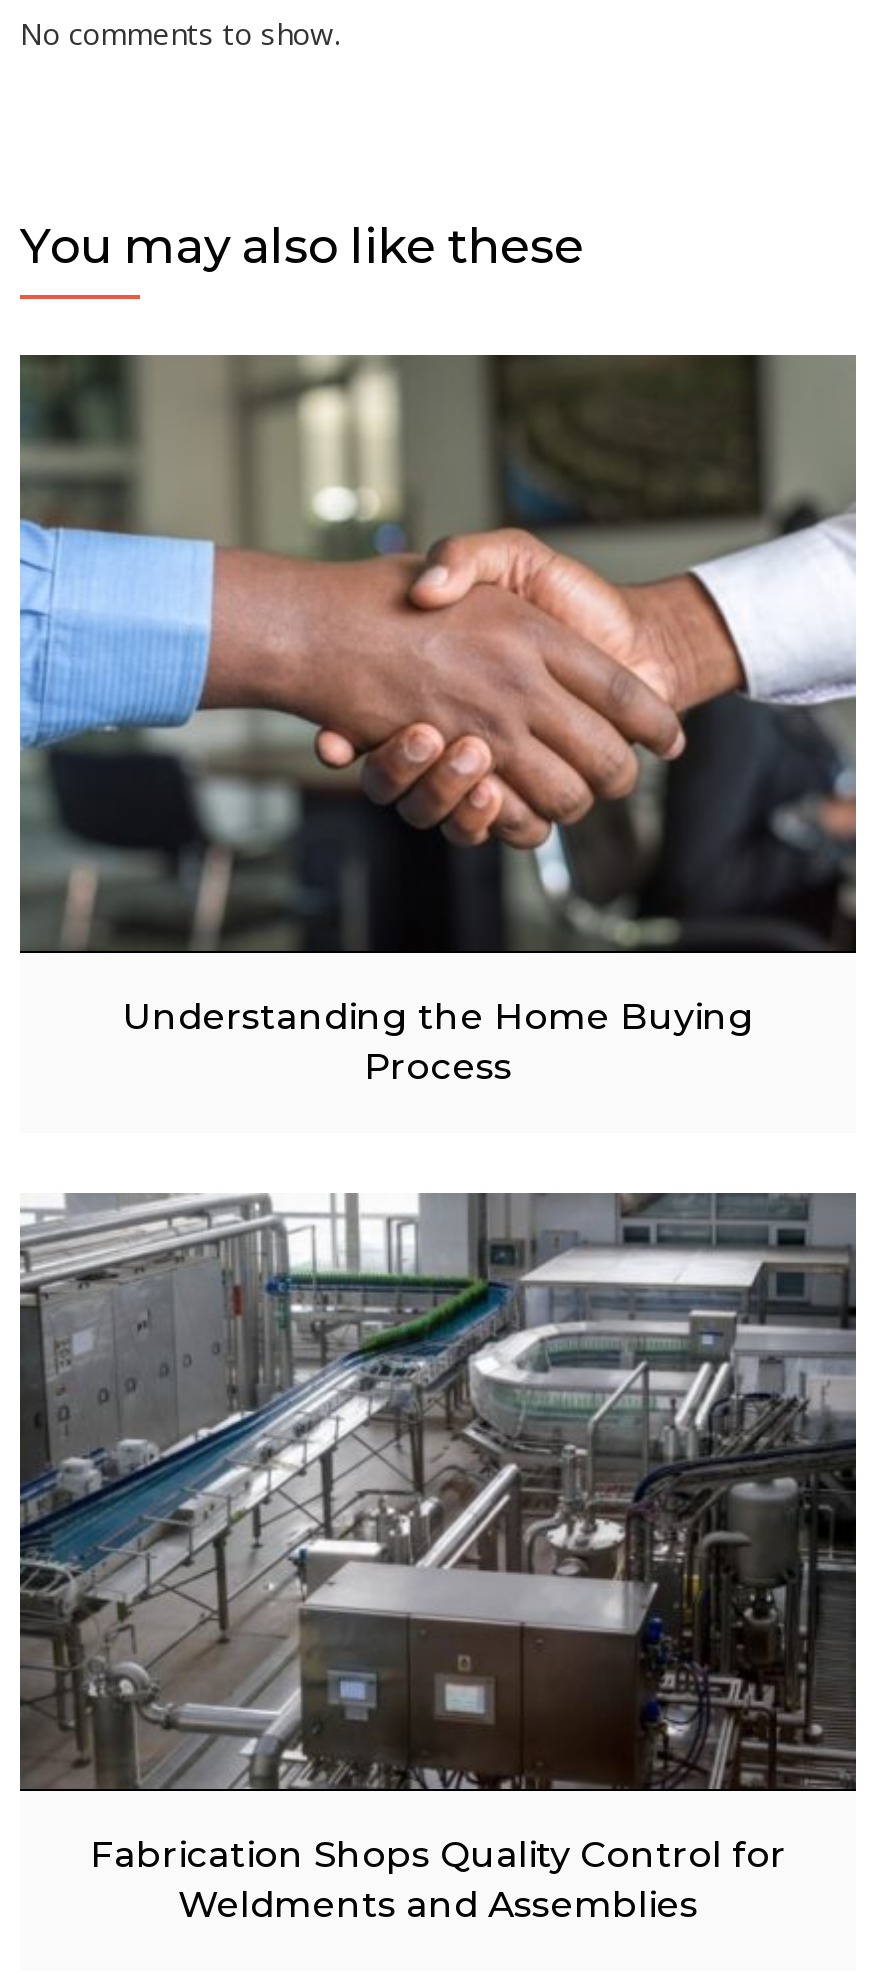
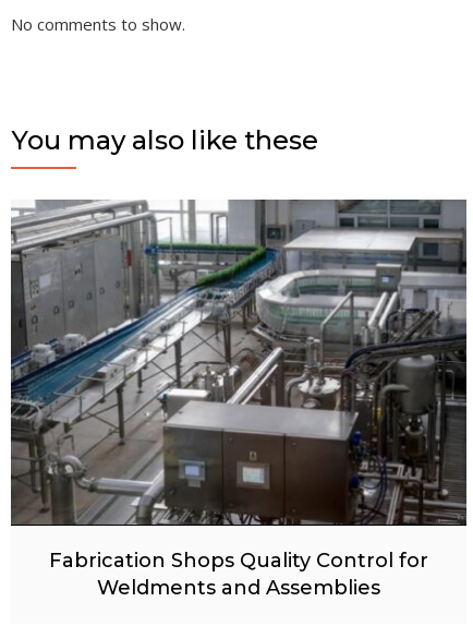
- [image]
- Understanding the Home Buying
- Process
